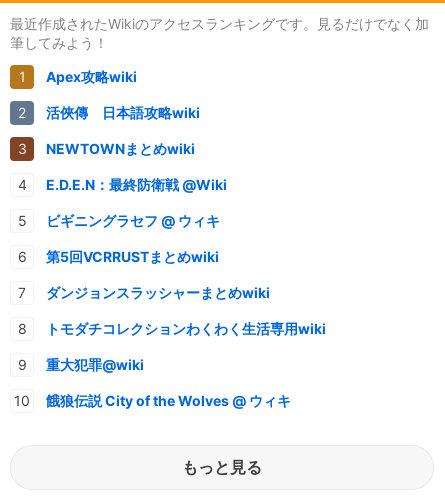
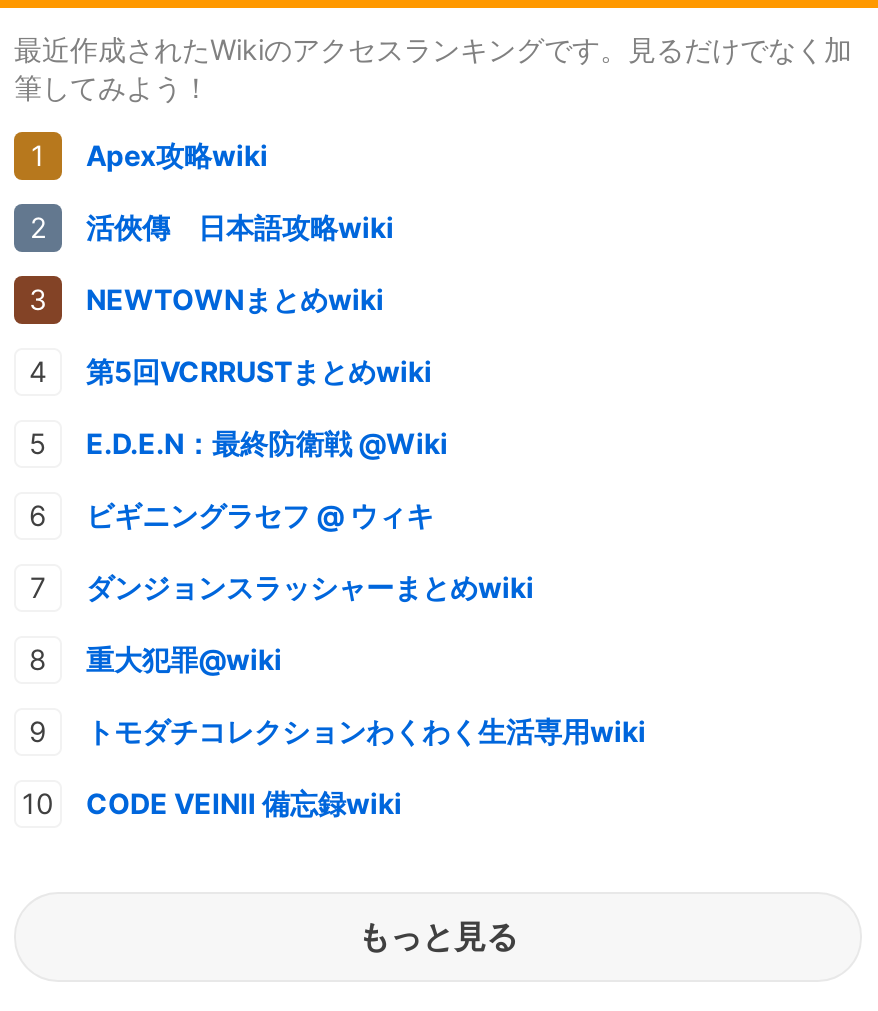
moved down: E.D.E.N：最終防衛戦 @Wiki | ビギニングラセフ @ ウィキ

moved up: 第5回VCRRUSTまとめwiki

moved down: トモダチコレクションわくわく生活専用wiki

moved up: 重大犯罪@wiki

- 餓狼伝説 City of the Wolves @ ウィキ
+ CODE VEINⅡ 備忘録wiki
